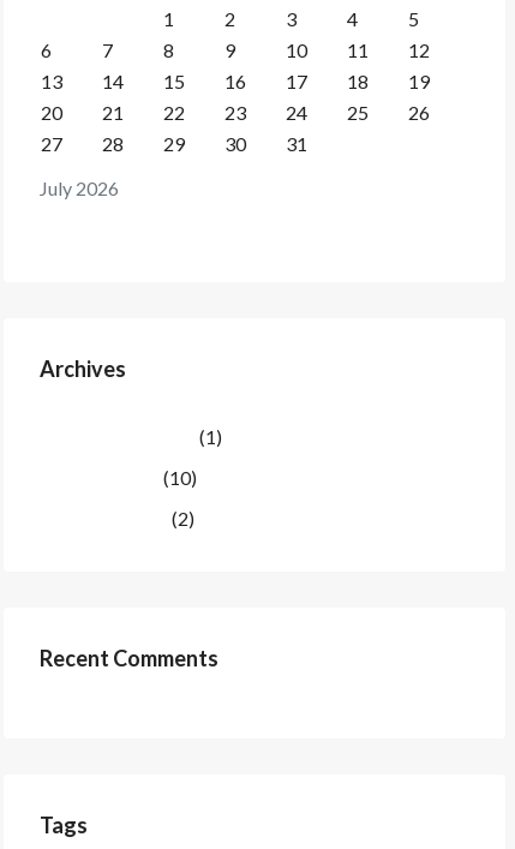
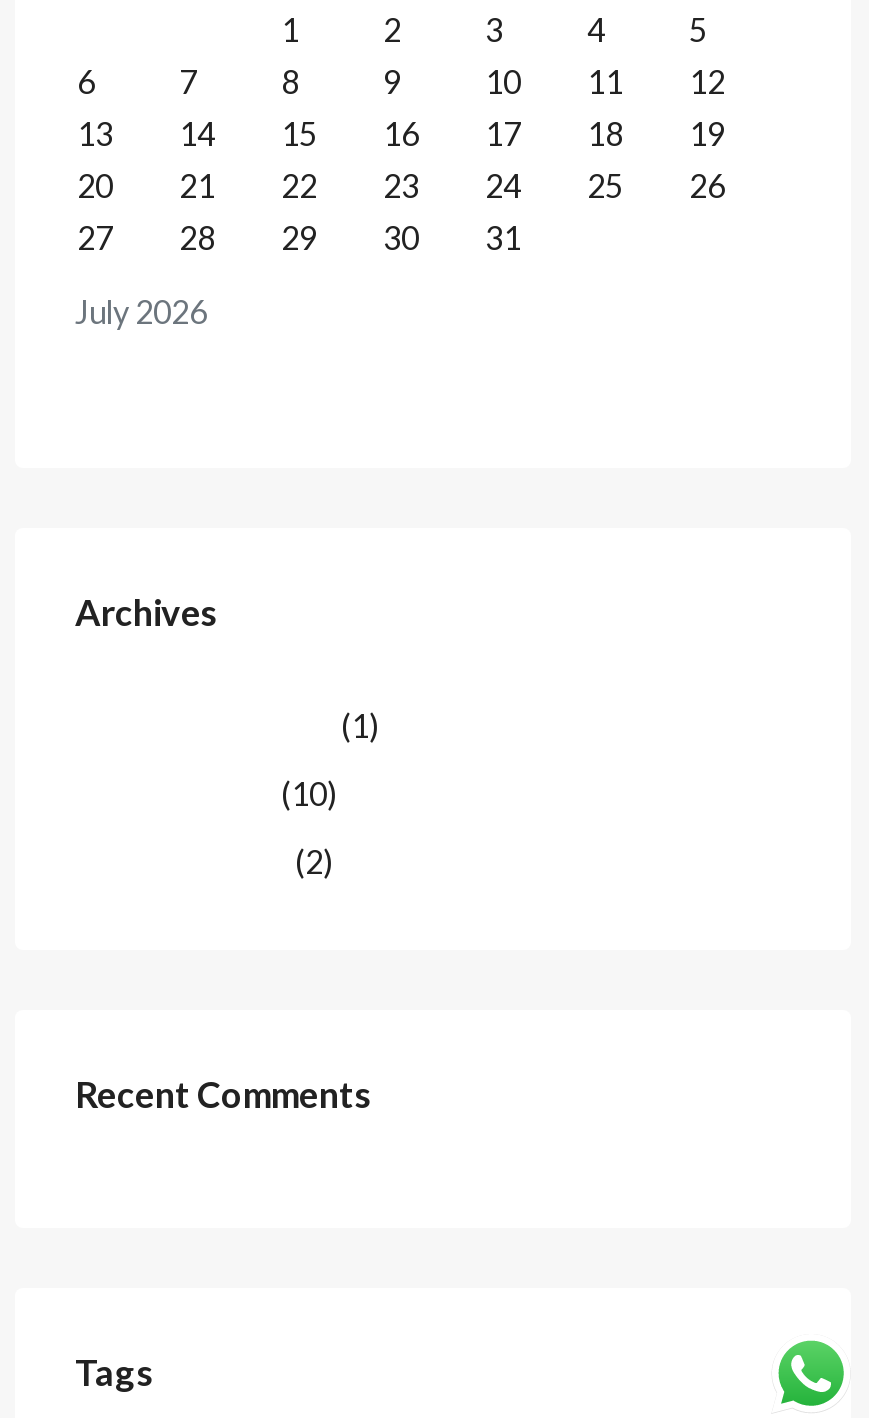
+ [image]
